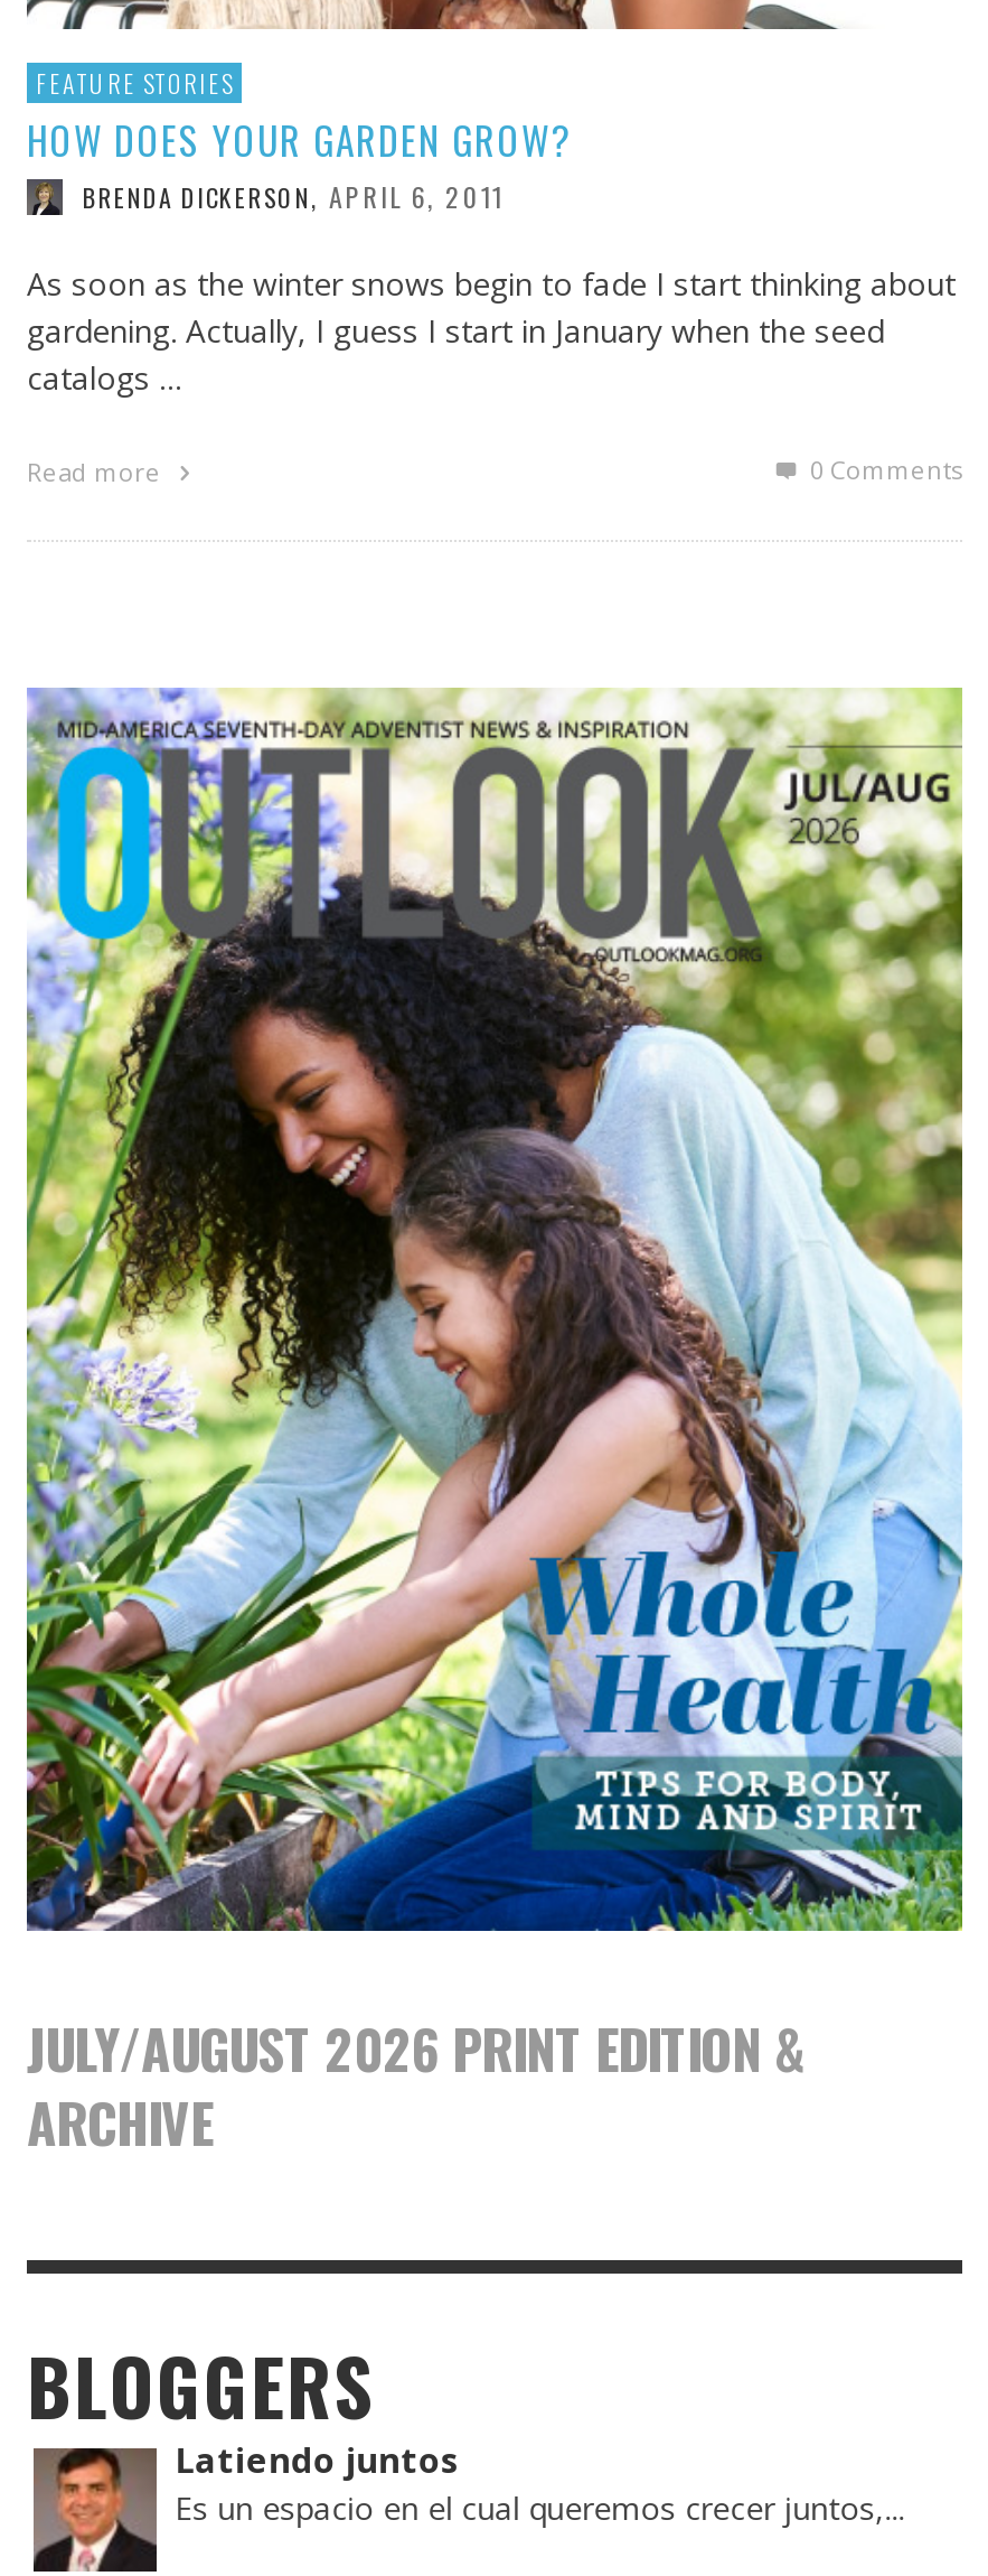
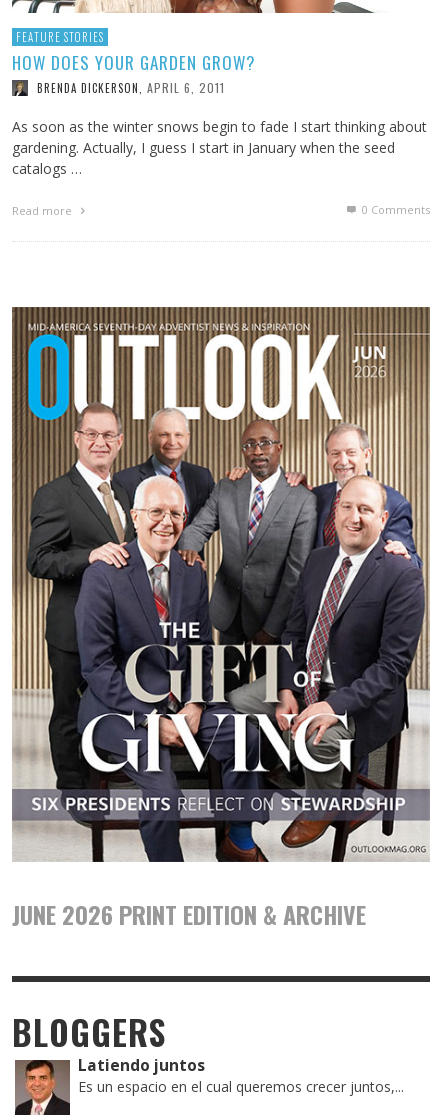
- [image]
- JULY/AUGUST 2026 PRINT EDITION &
- ARCHIVE
+ [image]
+ JUNE 2026 PRINT EDITION & ARCHIVE
